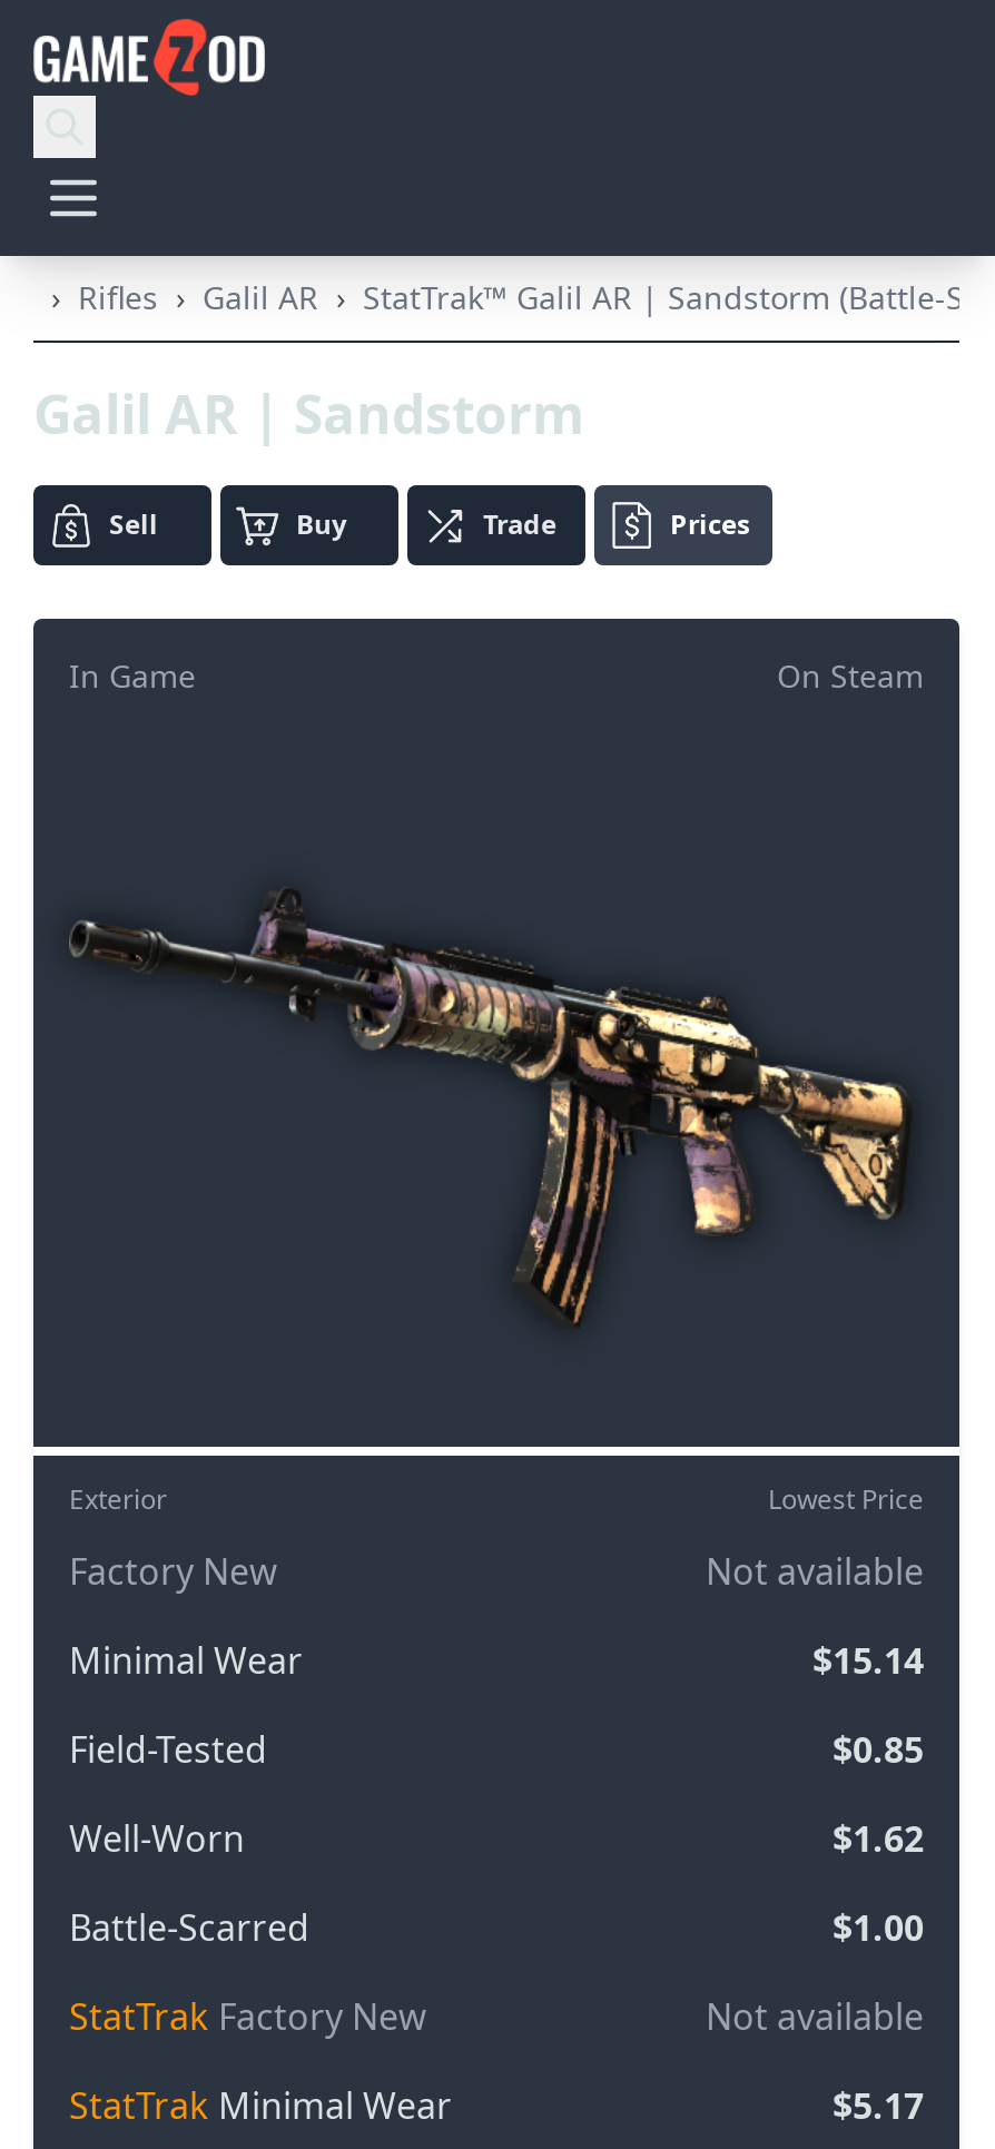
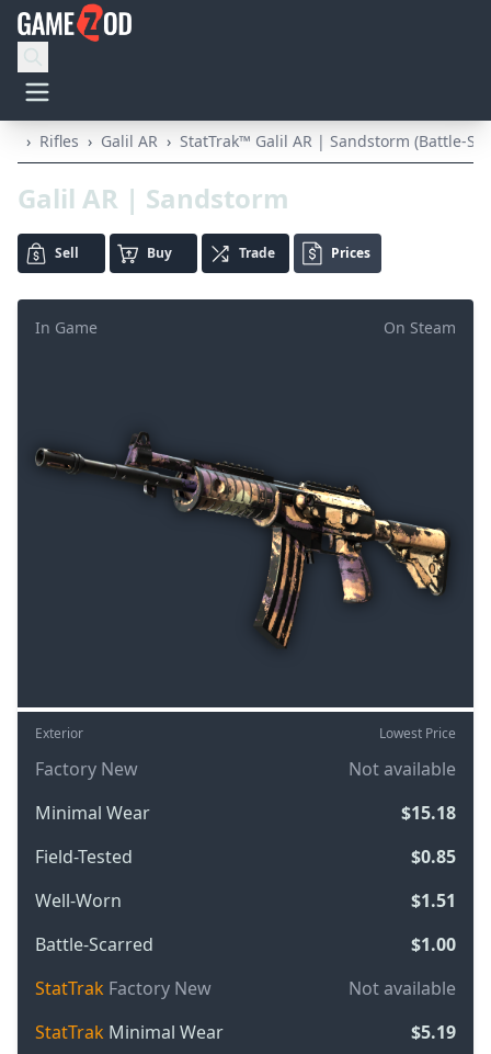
- $15.14
+ $15.18

- $1.62
+ $1.51

- $5.17
+ $5.19
